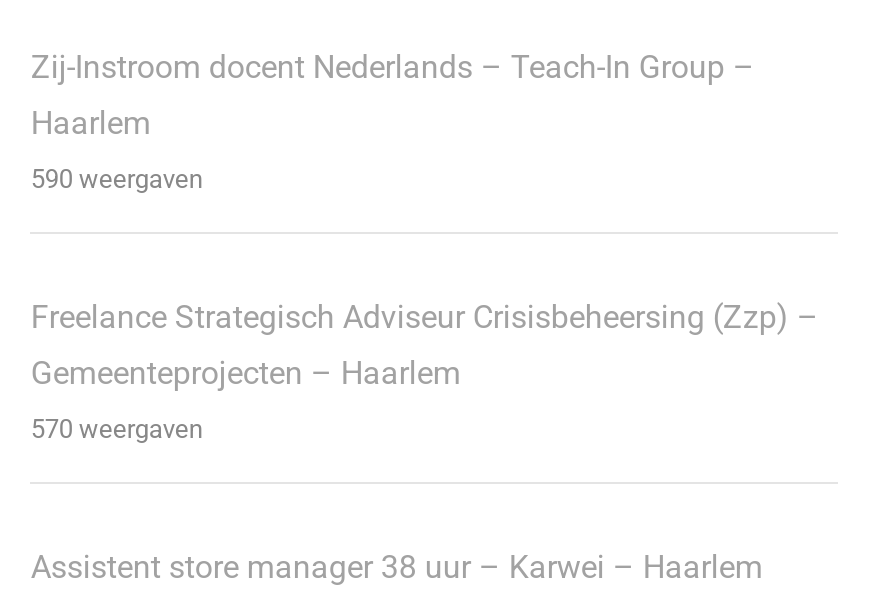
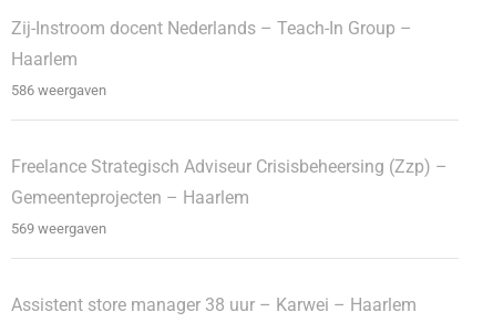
- 590 weergaven
+ 586 weergaven

- 570 weergaven
+ 569 weergaven
